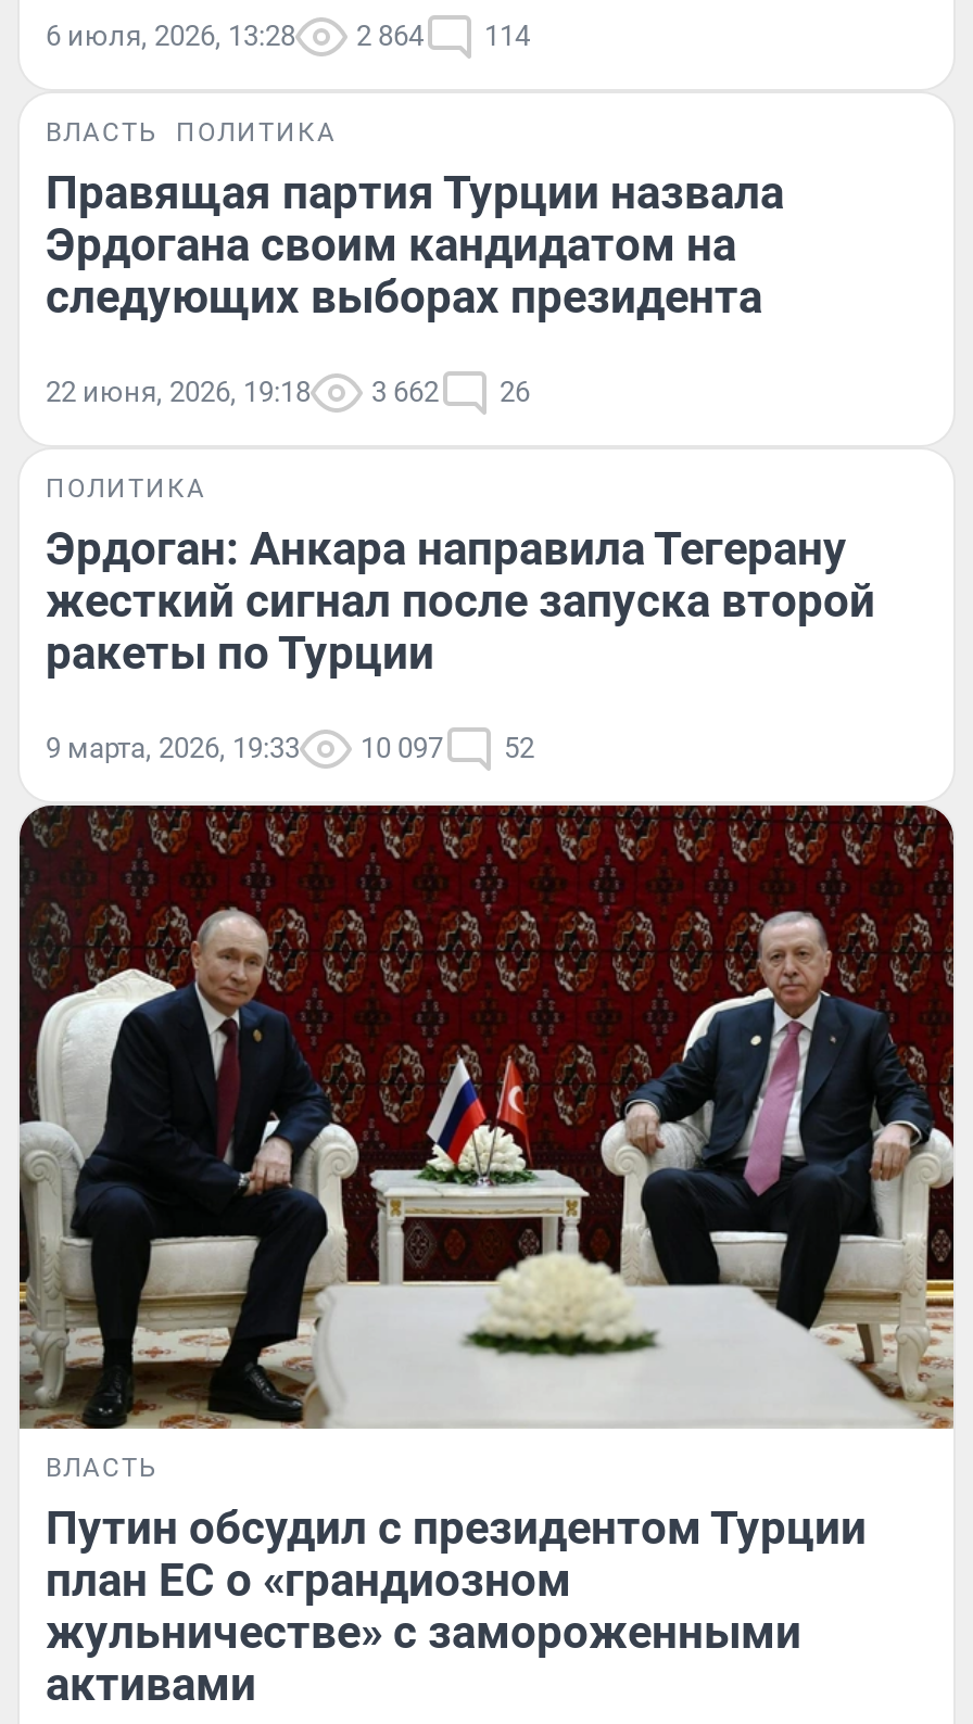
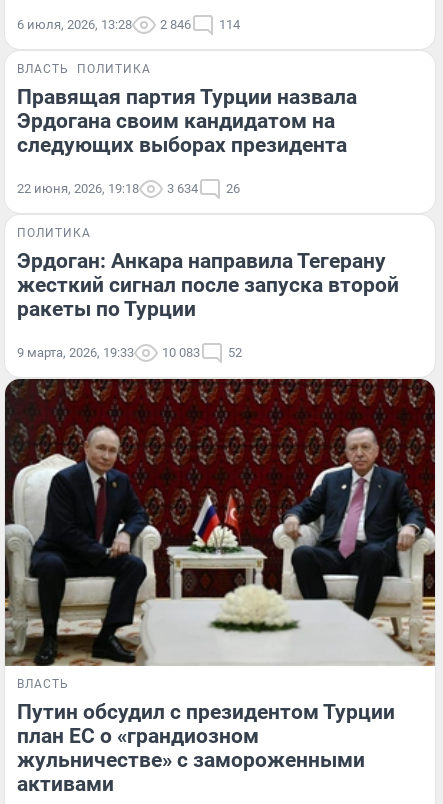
- 6 июля, 2026, 13:28 2 864 114
+ 6 июля, 2026, 13:28 2 846 114

- 22 июня, 2026, 19:18 3 662 26
+ 22 июня, 2026, 19:18 3 634 26

- 9 марта, 2026, 19:33 10 097 52
+ 9 марта, 2026, 19:33 10 083 52
